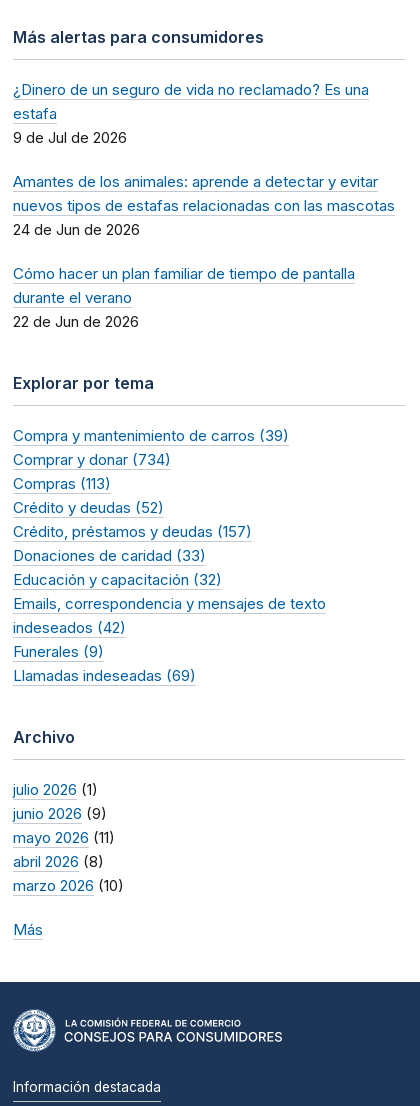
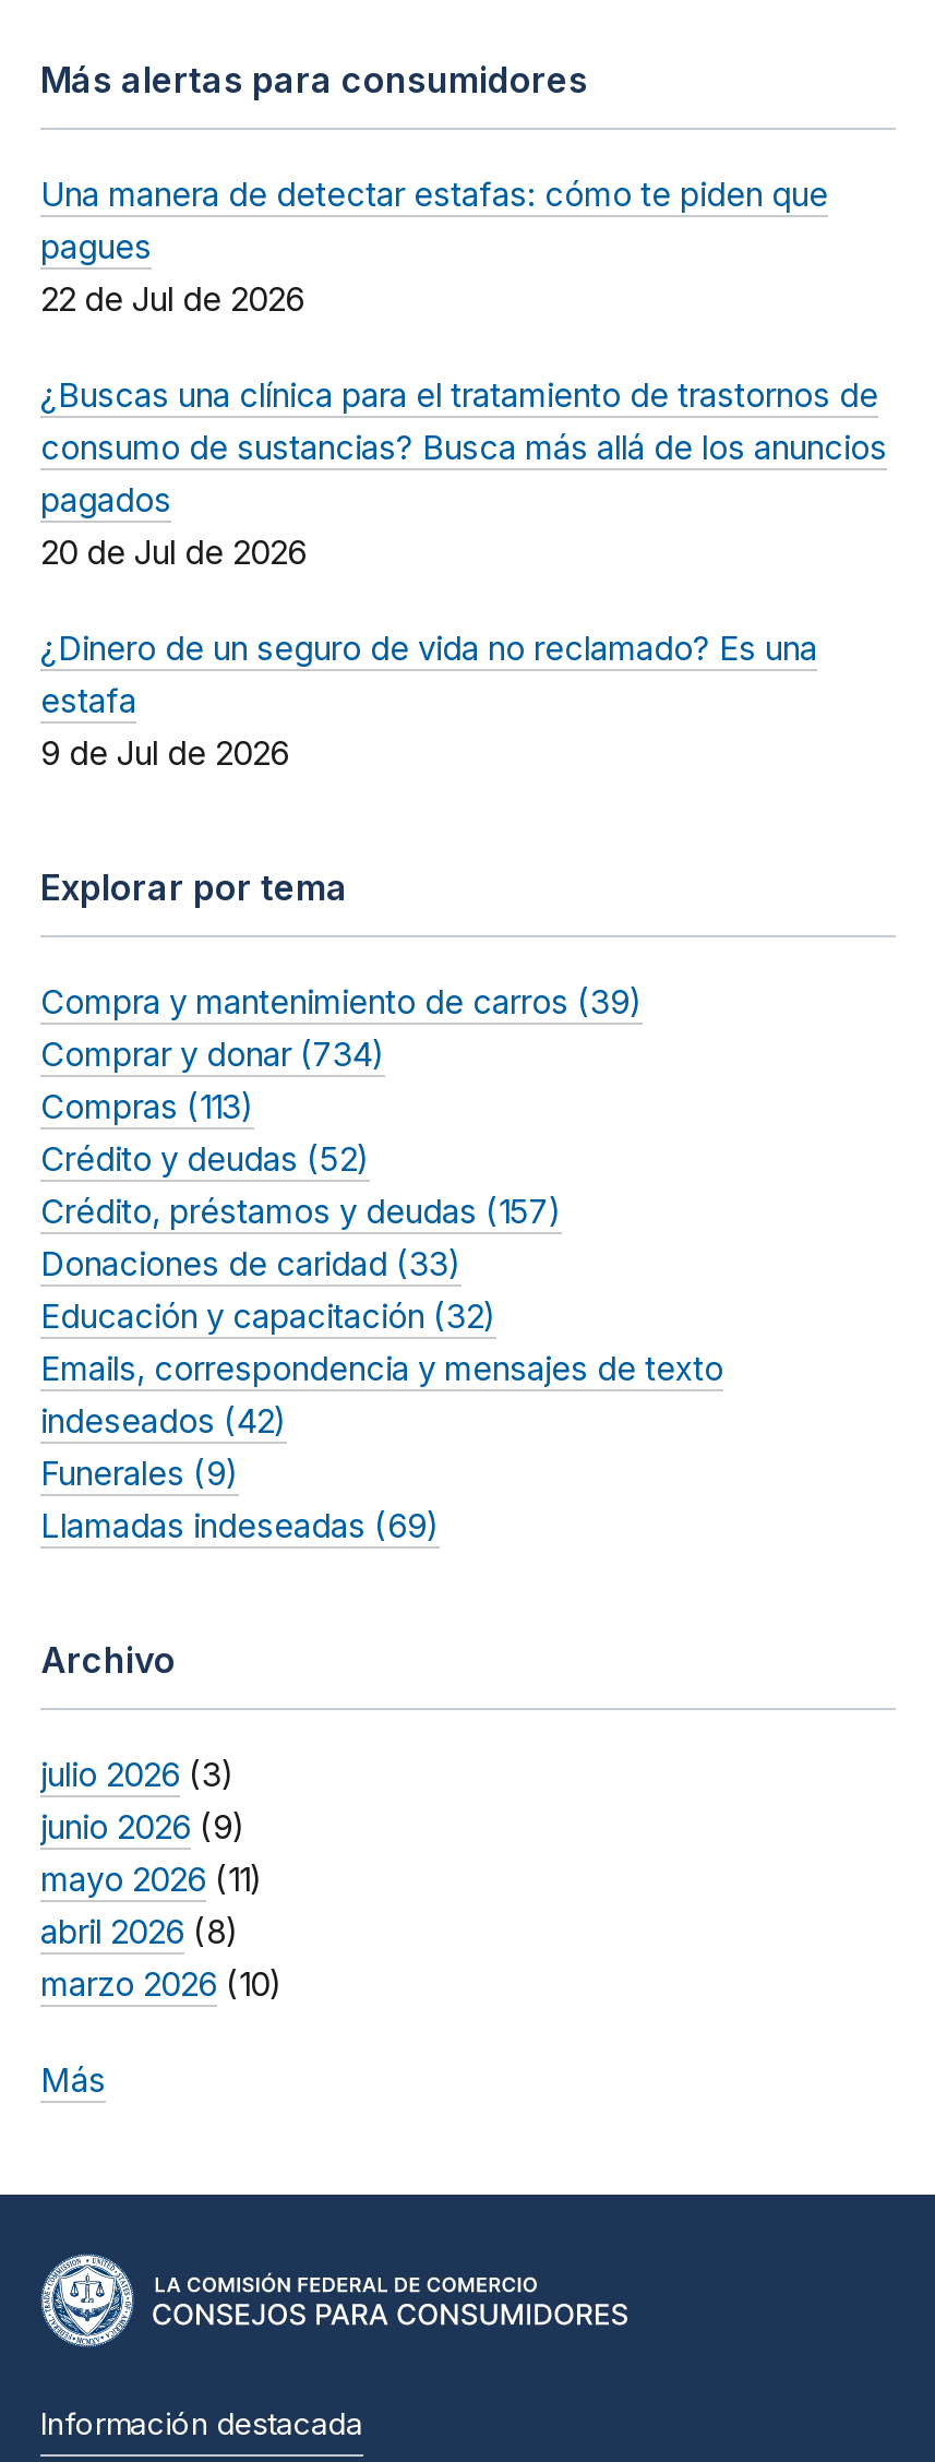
+ Una manera de detectar estafas: cómo te piden que
+ pagues
+ 22 de Jul de 2026
+ ¿Buscas una clínica para el tratamiento de trastornos de
+ consumo de sustancias? Busca más allá de los anuncios
+ pagados
+ 20 de Jul de 2026

moved down: ¿Dinero de un seguro de vida no reclamado? Es una | estafa | 9 de Jul de 2026

- Amantes de los animales: aprende a detectar y evitar
- nuevos tipos de estafas relacionadas con las mascotas
- 24 de Jun de 2026
- Cómo hacer un plan familiar de tiempo de pantalla
- durante el verano
- 22 de Jun de 2026

- julio 2026 (1)
+ julio 2026 (3)
